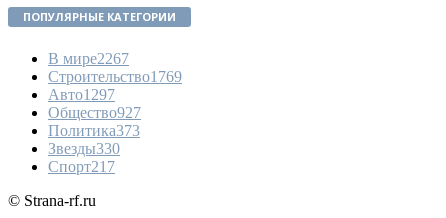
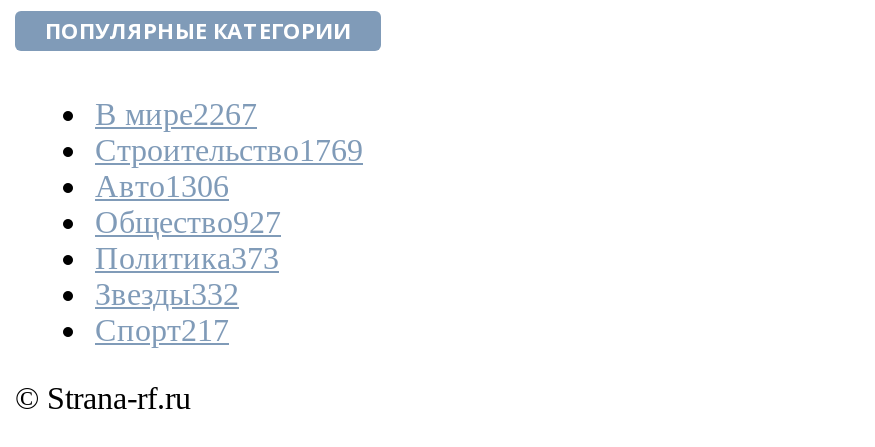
- Авто1297
+ Авто1306

- Звезды330
+ Звезды332
